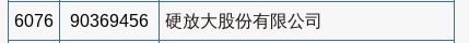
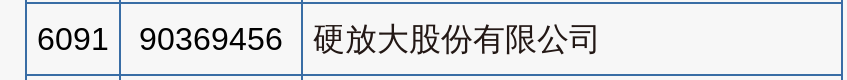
- 6076 90369456 硬放大股份有限公司
+ 6091 90369456 硬放大股份有限公司
